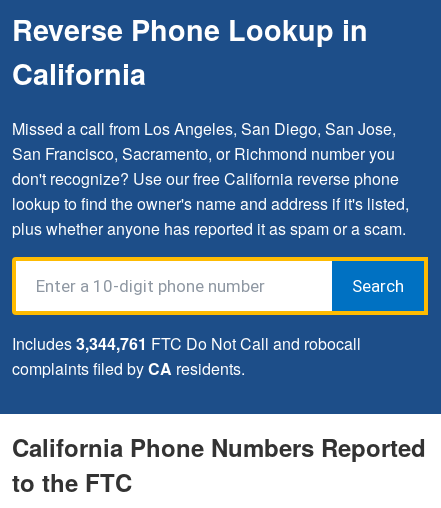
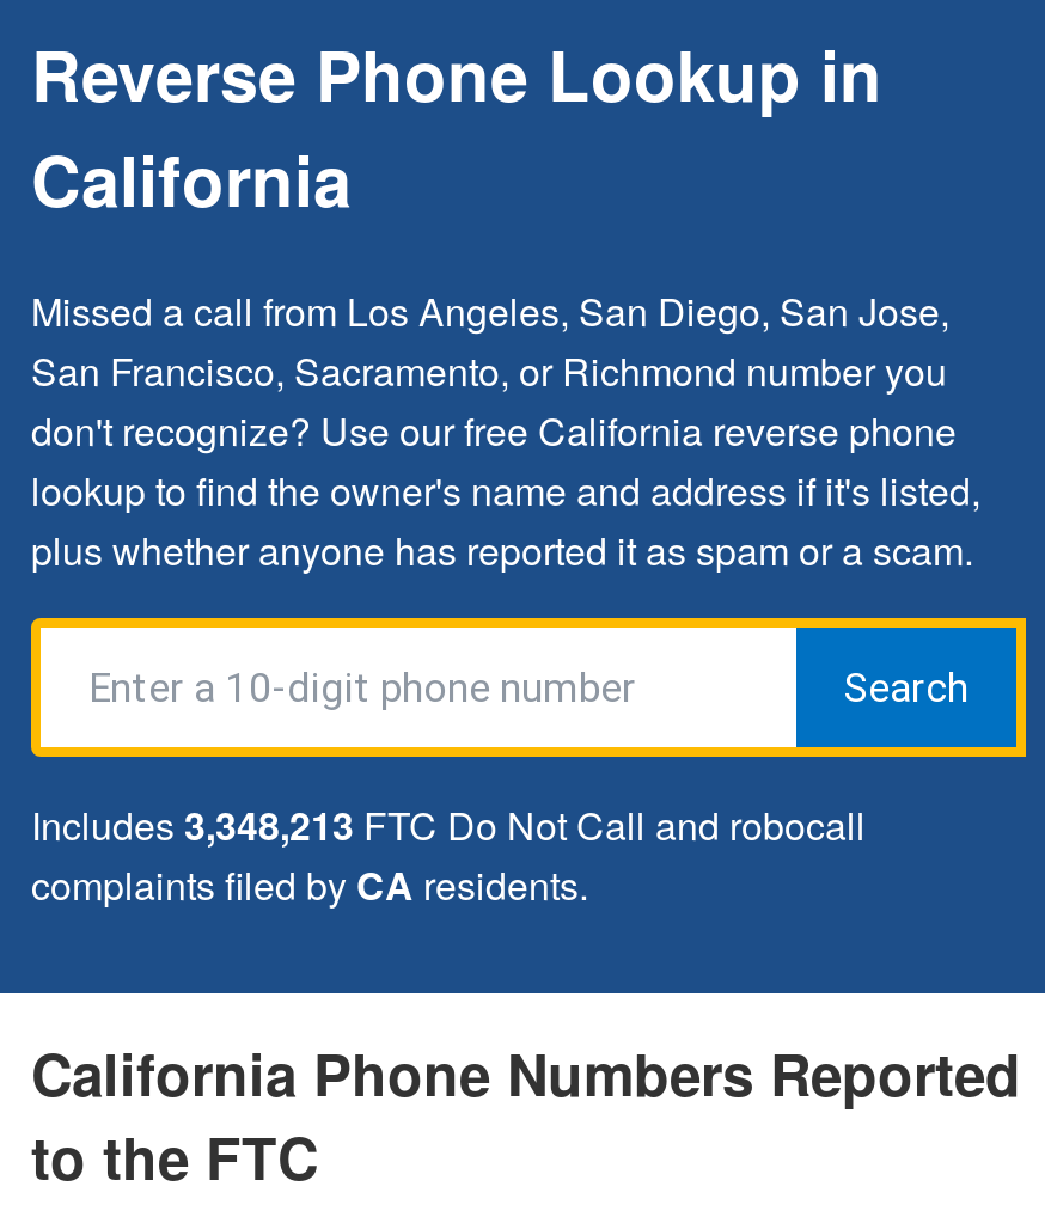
- Includes 3,344,761 FTC Do Not Call and robocall
+ Includes 3,348,213 FTC Do Not Call and robocall
